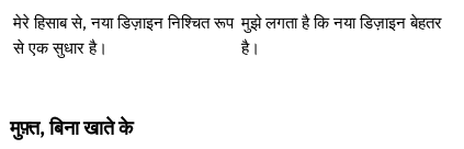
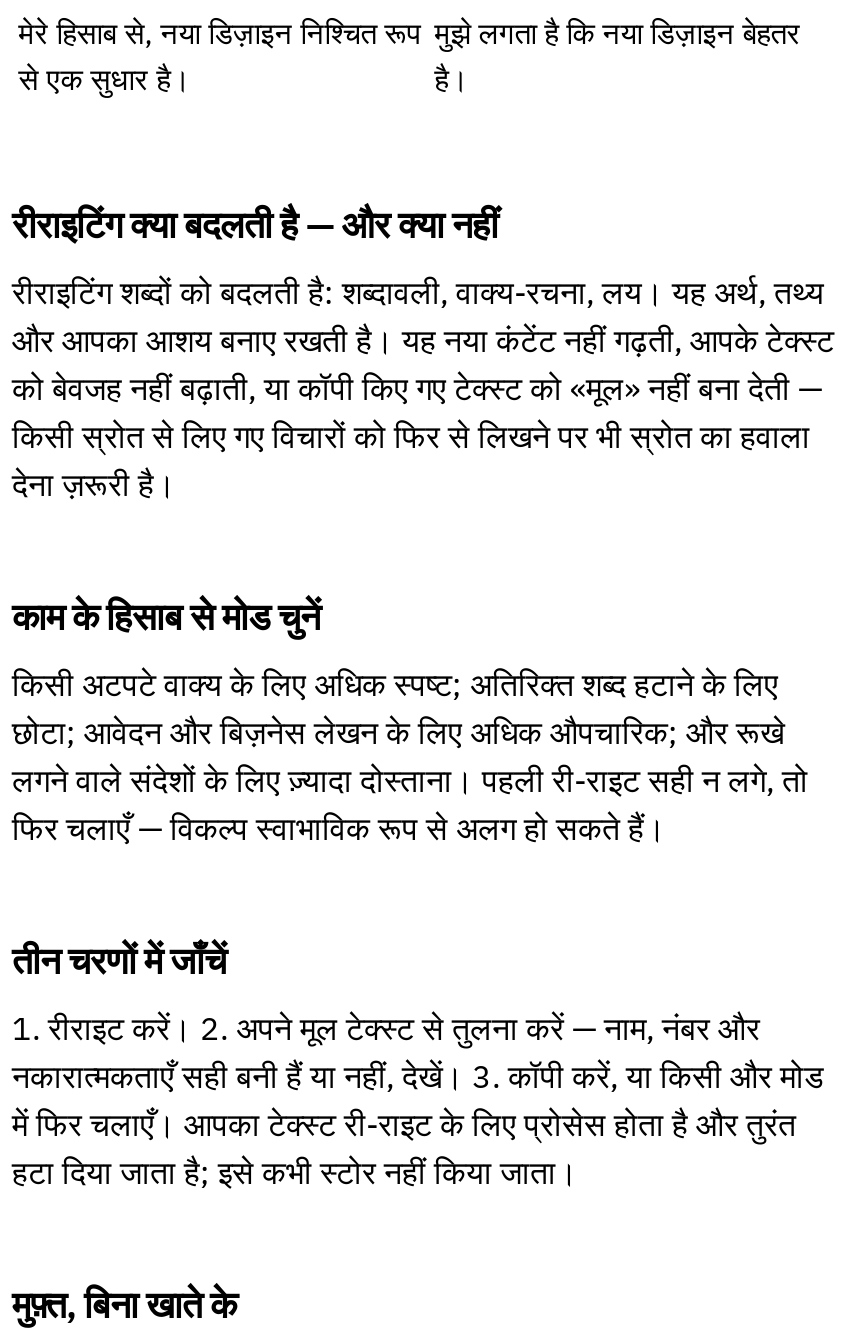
+ रीराइटिंग क्या बदलती है — और क्या नहीं
+ रीराइटिंग शब्दों को बदलती है: शब्दावली, वाक्य-रचना, लय। यह अर्थ, तथ्य
+ और आपका आशय बनाए रखती है। यह नया कंटेंट नहीं गढ़ती, आपके टेक्स्ट
+ को बेवजह नहीं बढ़ाती, या कॉपी किए गए टेक्स्ट को «मूल» नहीं बना देती —
+ किसी स्रोत से लिए गए विचारों को फिर से लिखने पर भी स्रोत का हवाला
+ देना ज़रूरी है।
+ काम के हिसाब से मोड चुनें
+ किसी अटपटे वाक्य के लिए अधिक स्पष्ट; अतिरिक्त शब्द हटाने के लिए
+ छोटा; आवेदन और बिज़नेस लेखन के लिए अधिक औपचारिक; और रूखे
+ लगने वाले संदेशों के लिए ज़्यादा दोस्ताना। पहली री-राइट सही न लगे, तो
+ फिर चलाएँ — विकल्प स्वाभाविक रूप से अलग हो सकते हैं।
+ तीन चरणों में जाँचें
+ 1. रीराइट करें। 2. अपने मूल टेक्स्ट से तुलना करें — नाम, नंबर और
+ नकारात्मकताएँ सही बनी हैं या नहीं, देखें। 3. कॉपी करें, या किसी और मोड
+ में फिर चलाएँ। आपका टेक्स्ट री-राइट के लिए प्रोसेस होता है और तुरंत
+ हटा दिया जाता है; इसे कभी स्टोर नहीं किया जाता।
